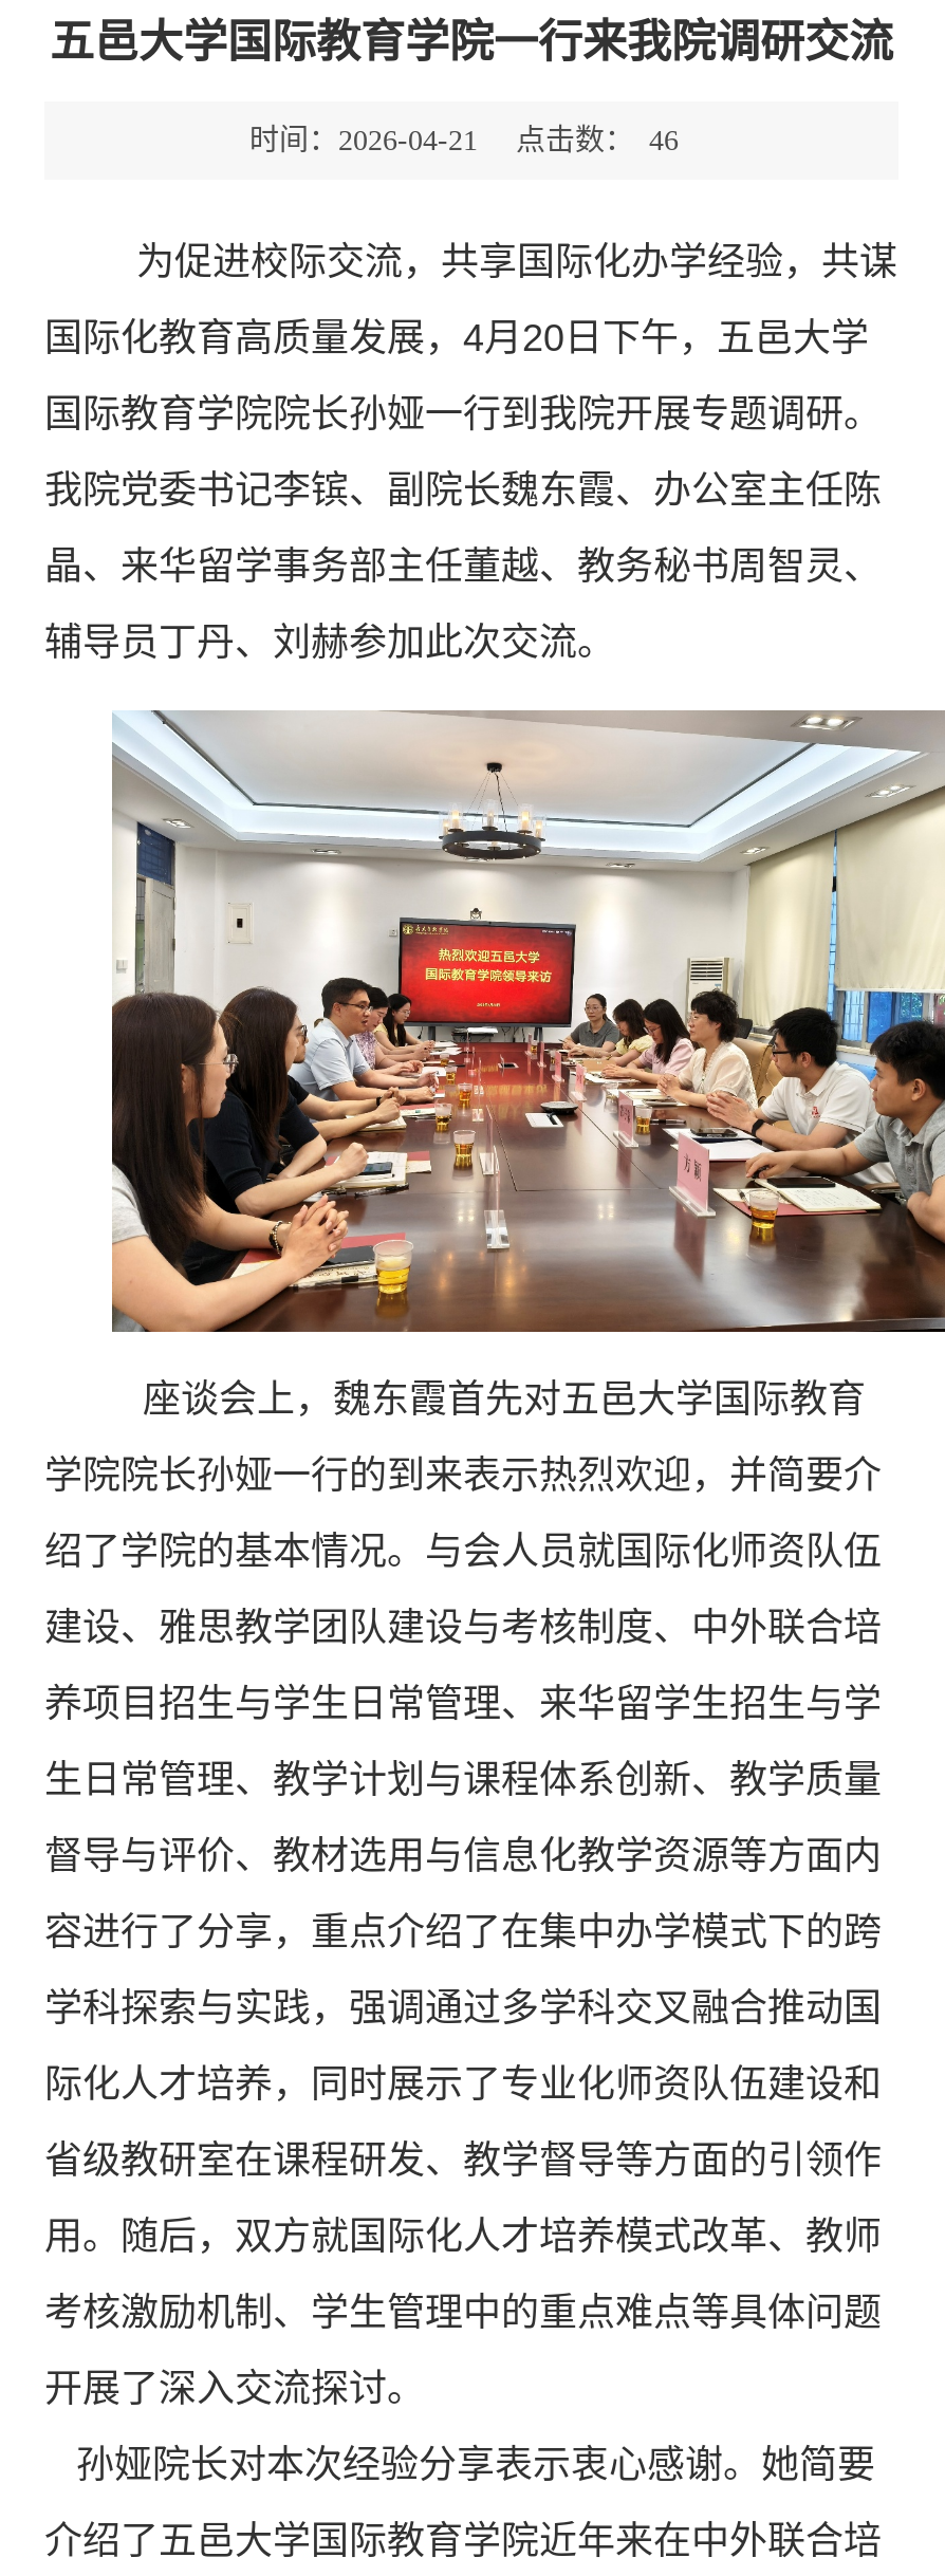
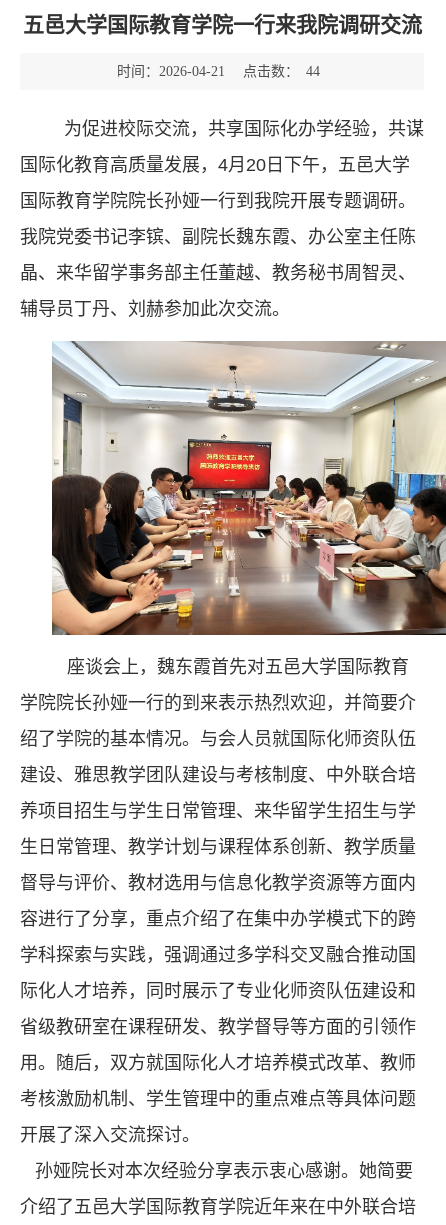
- 时间：2026-04-21 点击数： 46
+ 时间：2026-04-21 点击数： 44
